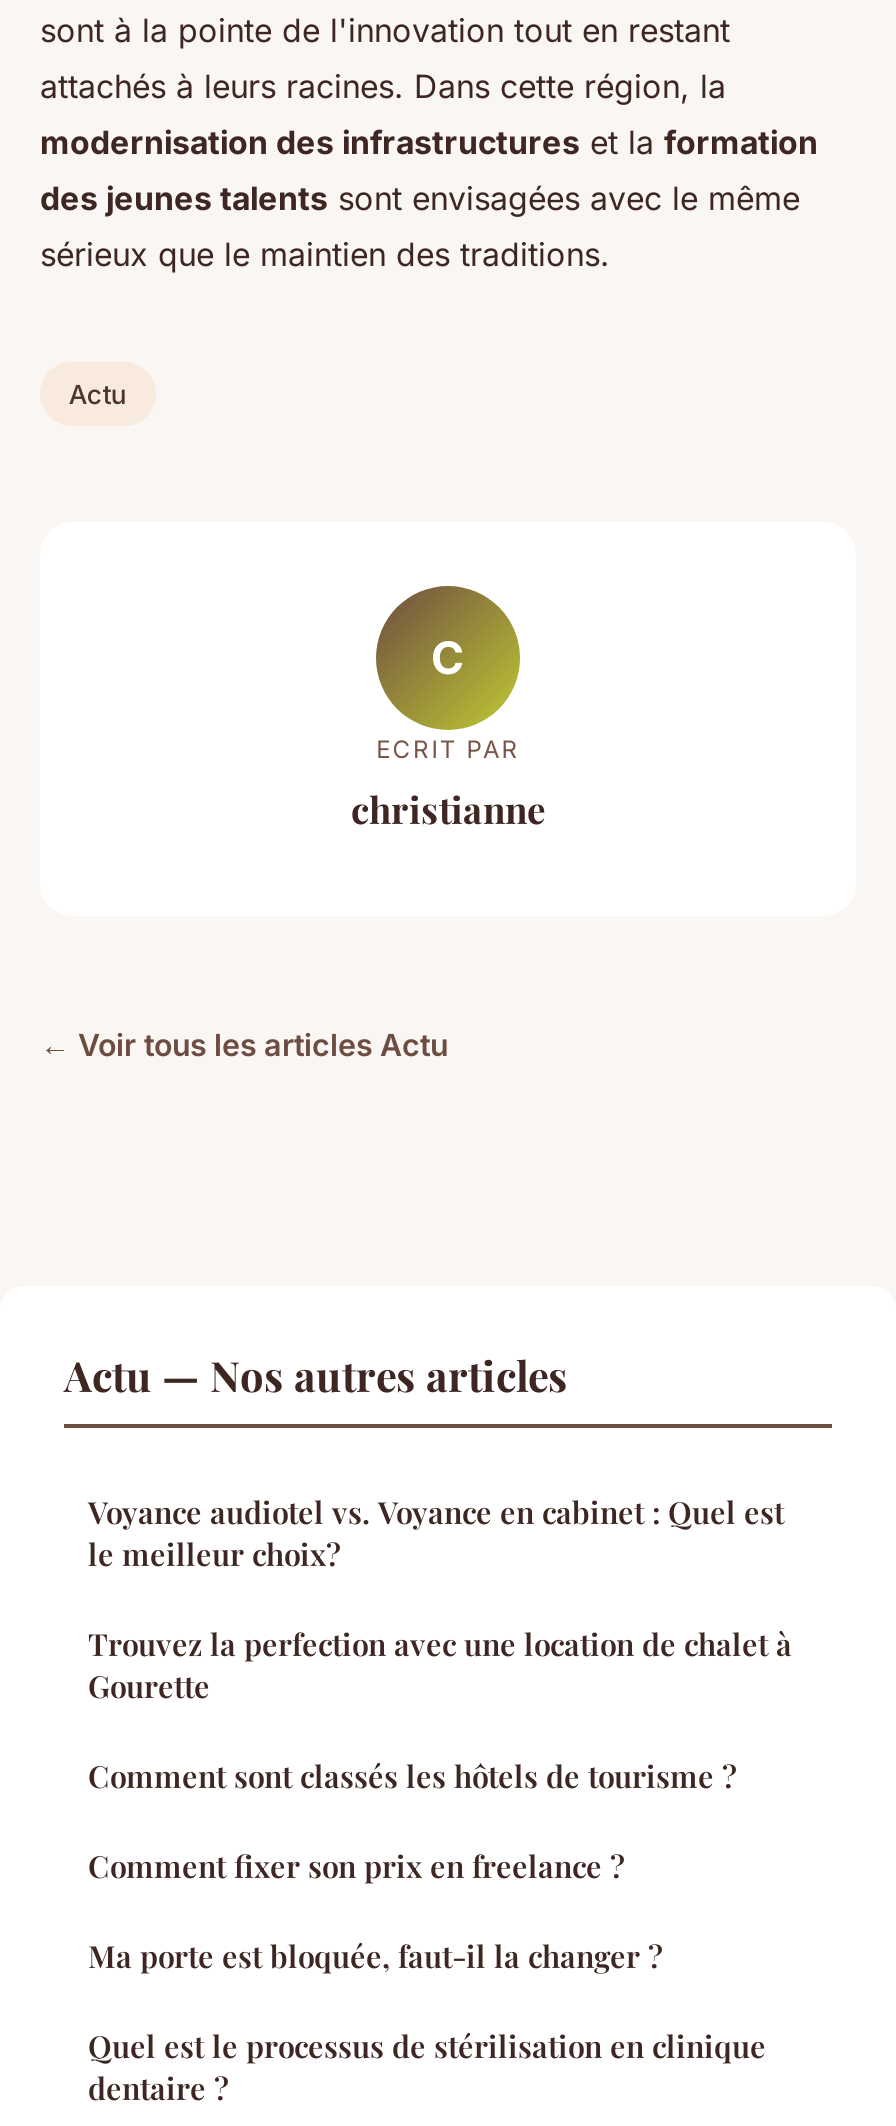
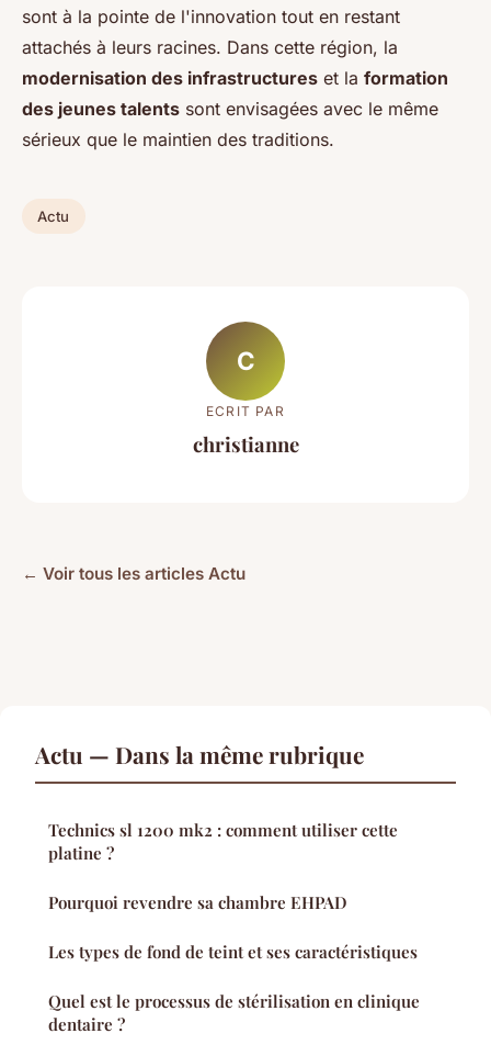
- Actu — Nos autres articles
- Voyance audiotel vs. Voyance en cabinet : Quel est
- le meilleur choix?
- Trouvez la perfection avec une location de chalet à
- Gourette
- Comment sont classés les hôtels de tourisme ?
- Comment fixer son prix en freelance ?
- Ma porte est bloquée, faut-il la changer ?
+ Actu — Dans la même rubrique
+ Technics sl 1200 mk2 : comment utiliser cette
+ platine ?
+ Pourquoi revendre sa chambre EHPAD
+ Les types de fond de teint et ses caractéristiques
